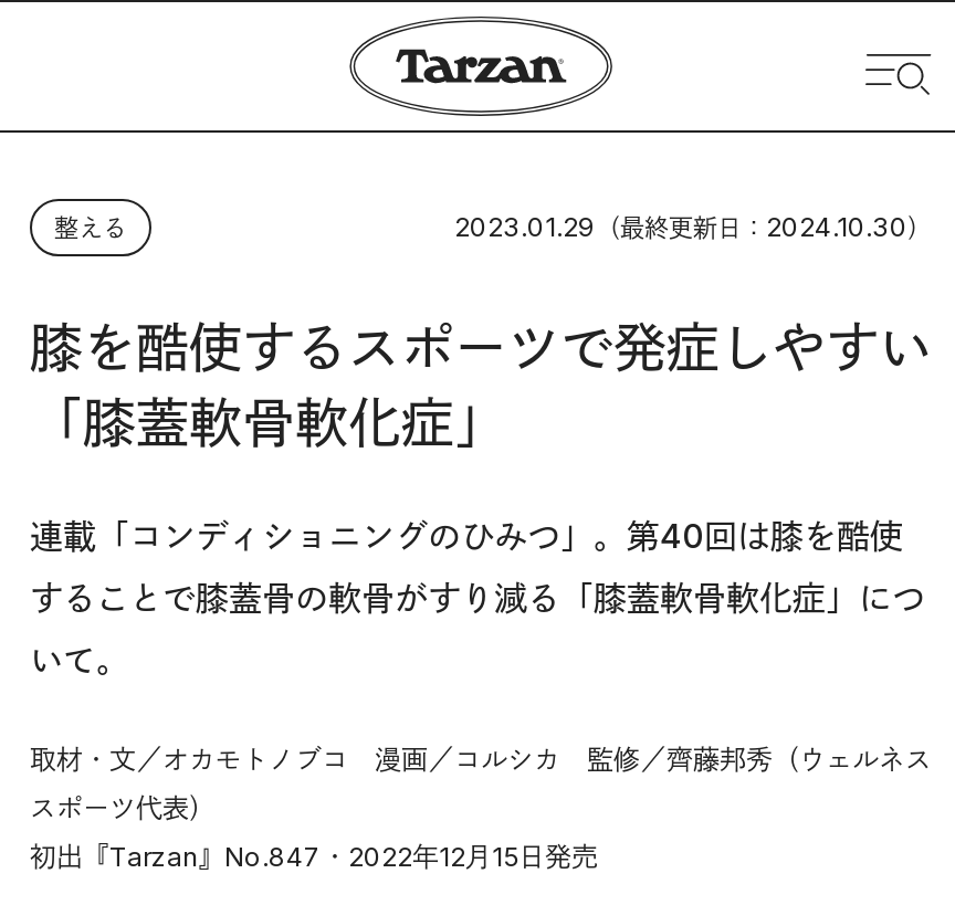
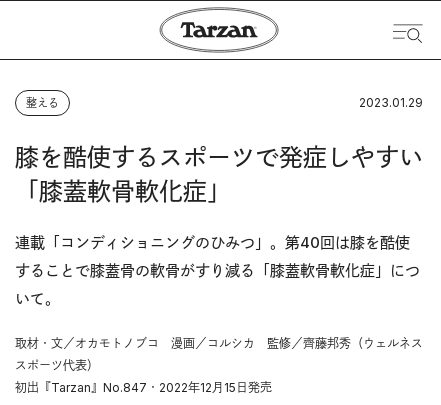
- 2023.01.29（最終更新日：2024.10.30）
+ 2023.01.29
